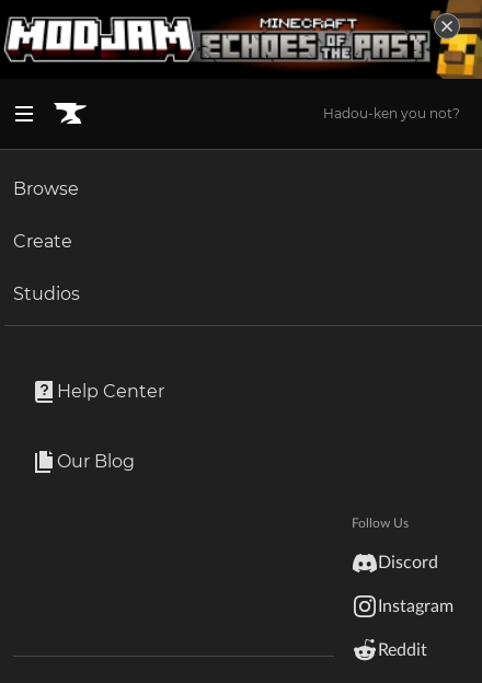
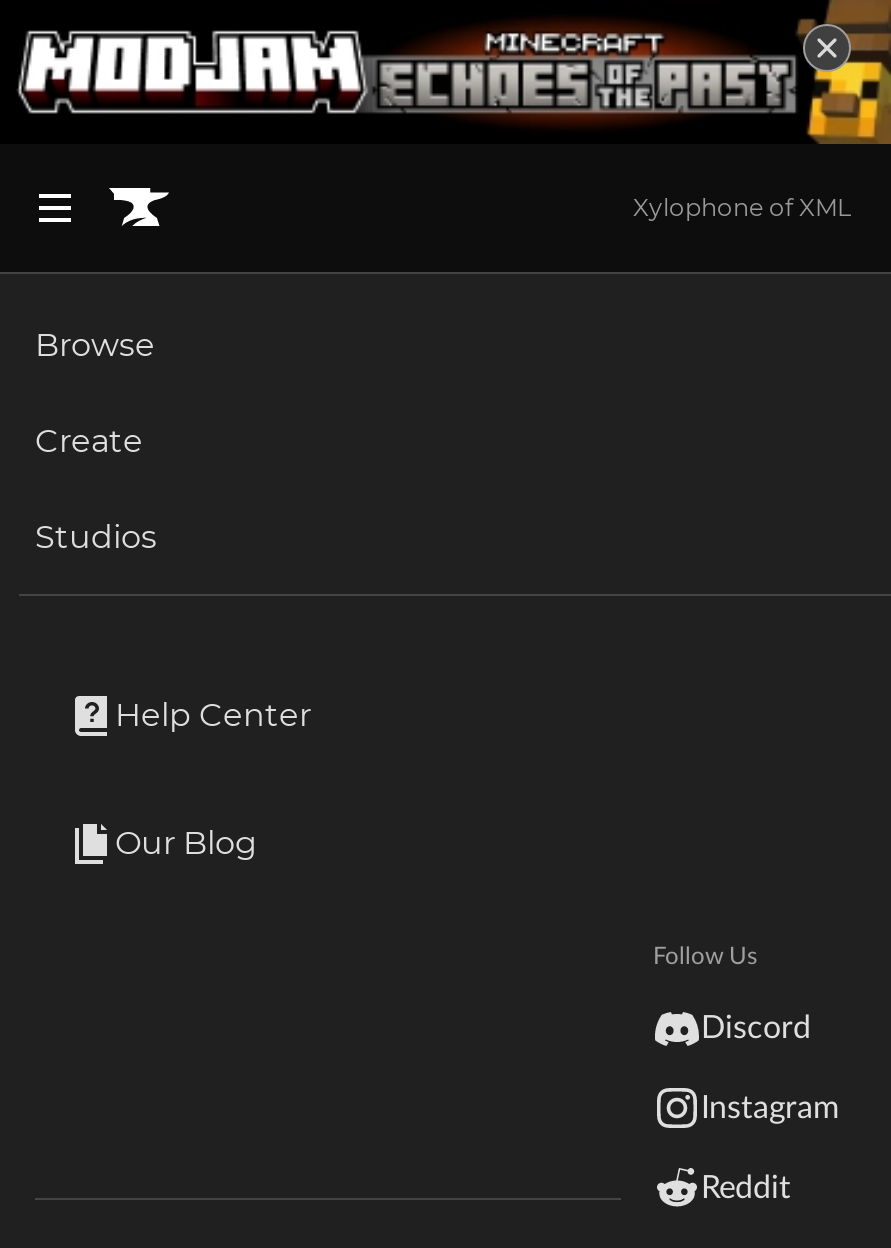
- Hadou-ken you not?
+ Xylophone of XML
